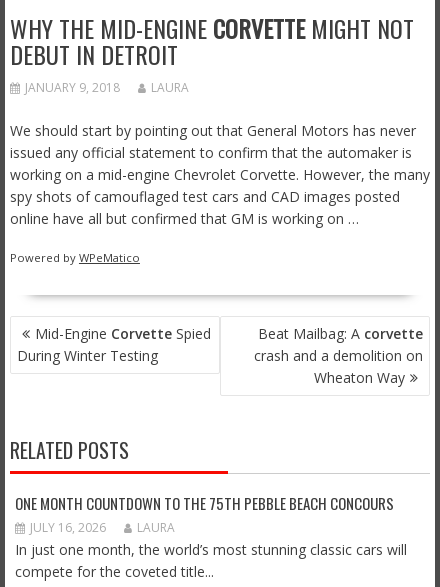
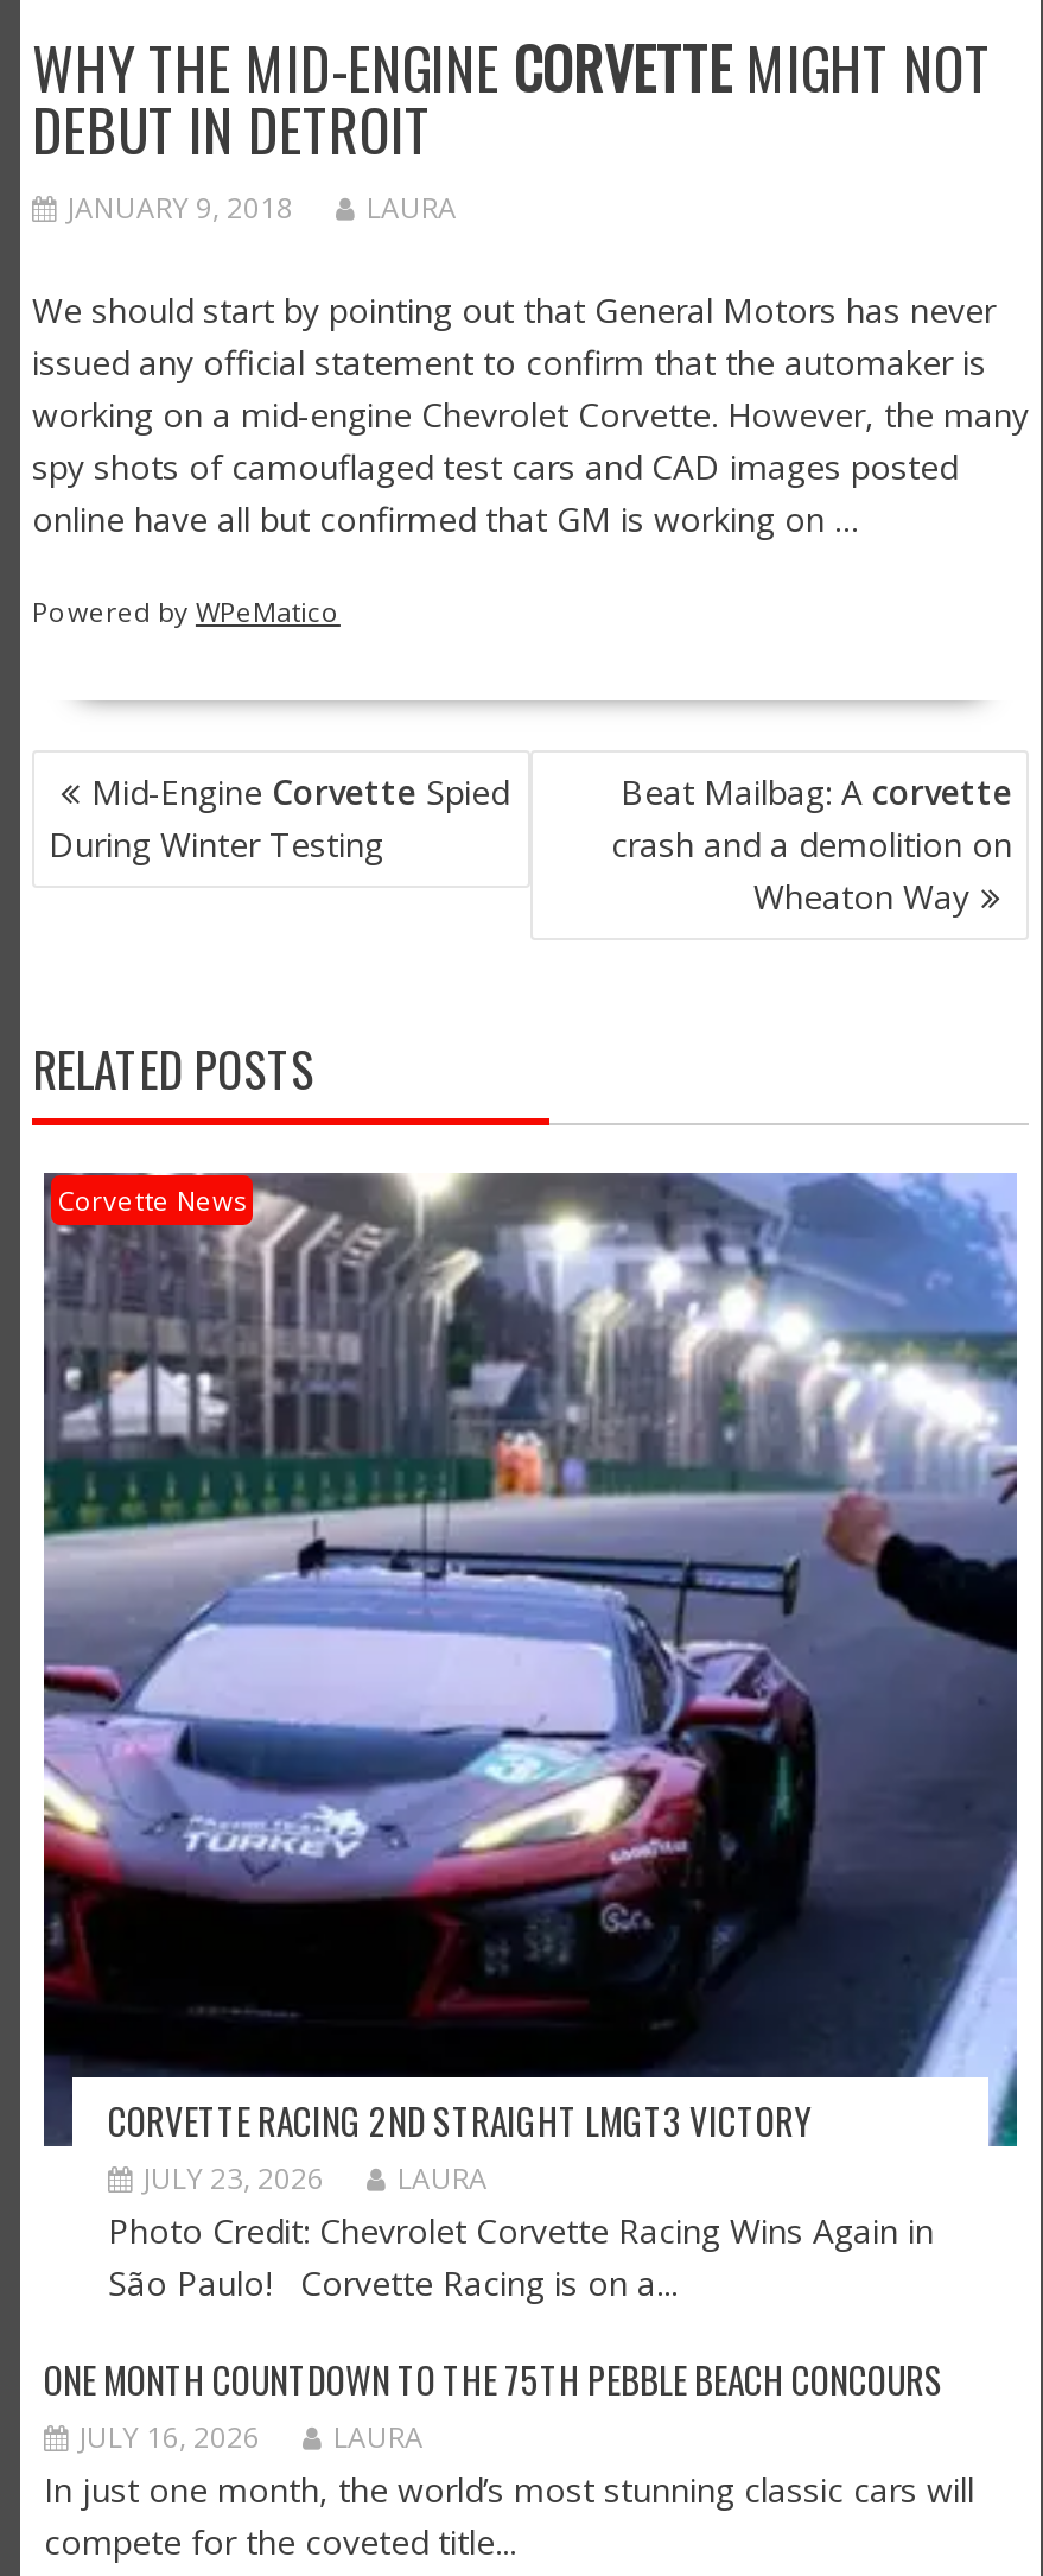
+ [image]
+ Corvette News

+ CORVETTE RACING 2ND STRAIGHT LMGT3 VICTORY
+ JULY 23, 2026
+ LAURA
+ Photo Credit: Chevrolet Corvette Racing Wins Again in
+ São Paulo! Corvette Racing is on a...
